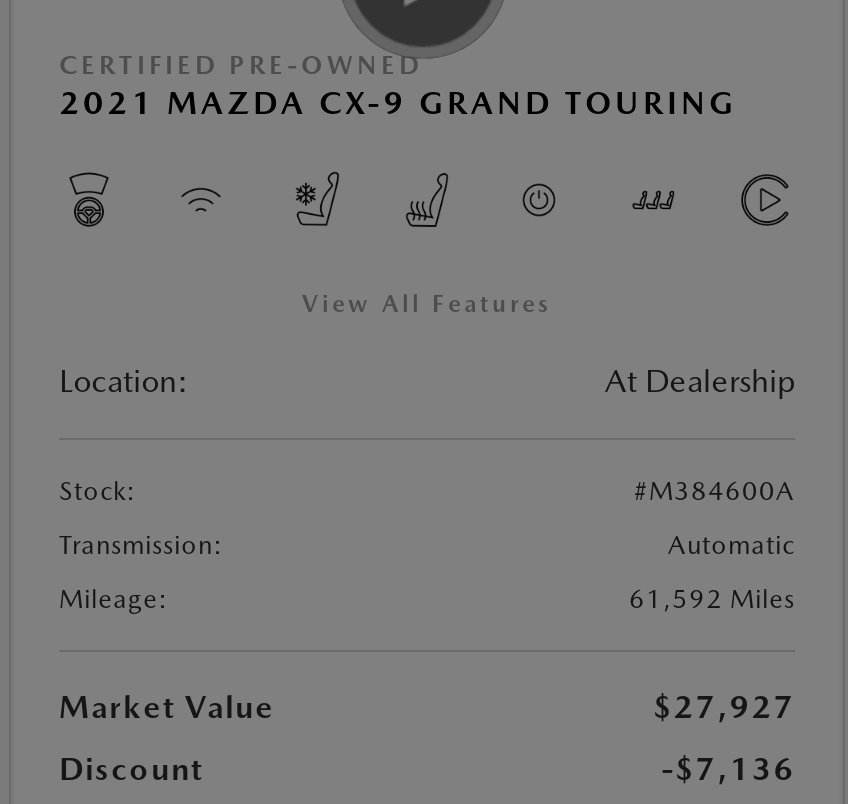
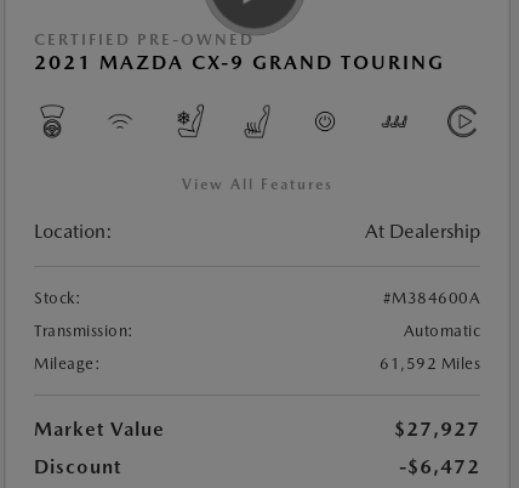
- -$7,136
+ -$6,472
